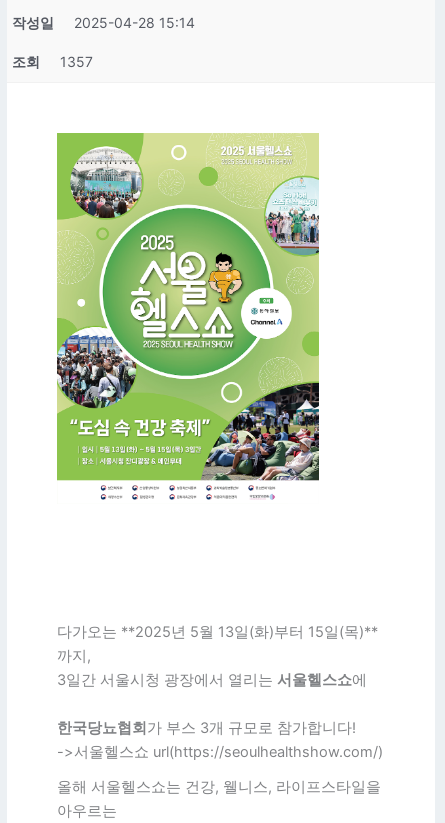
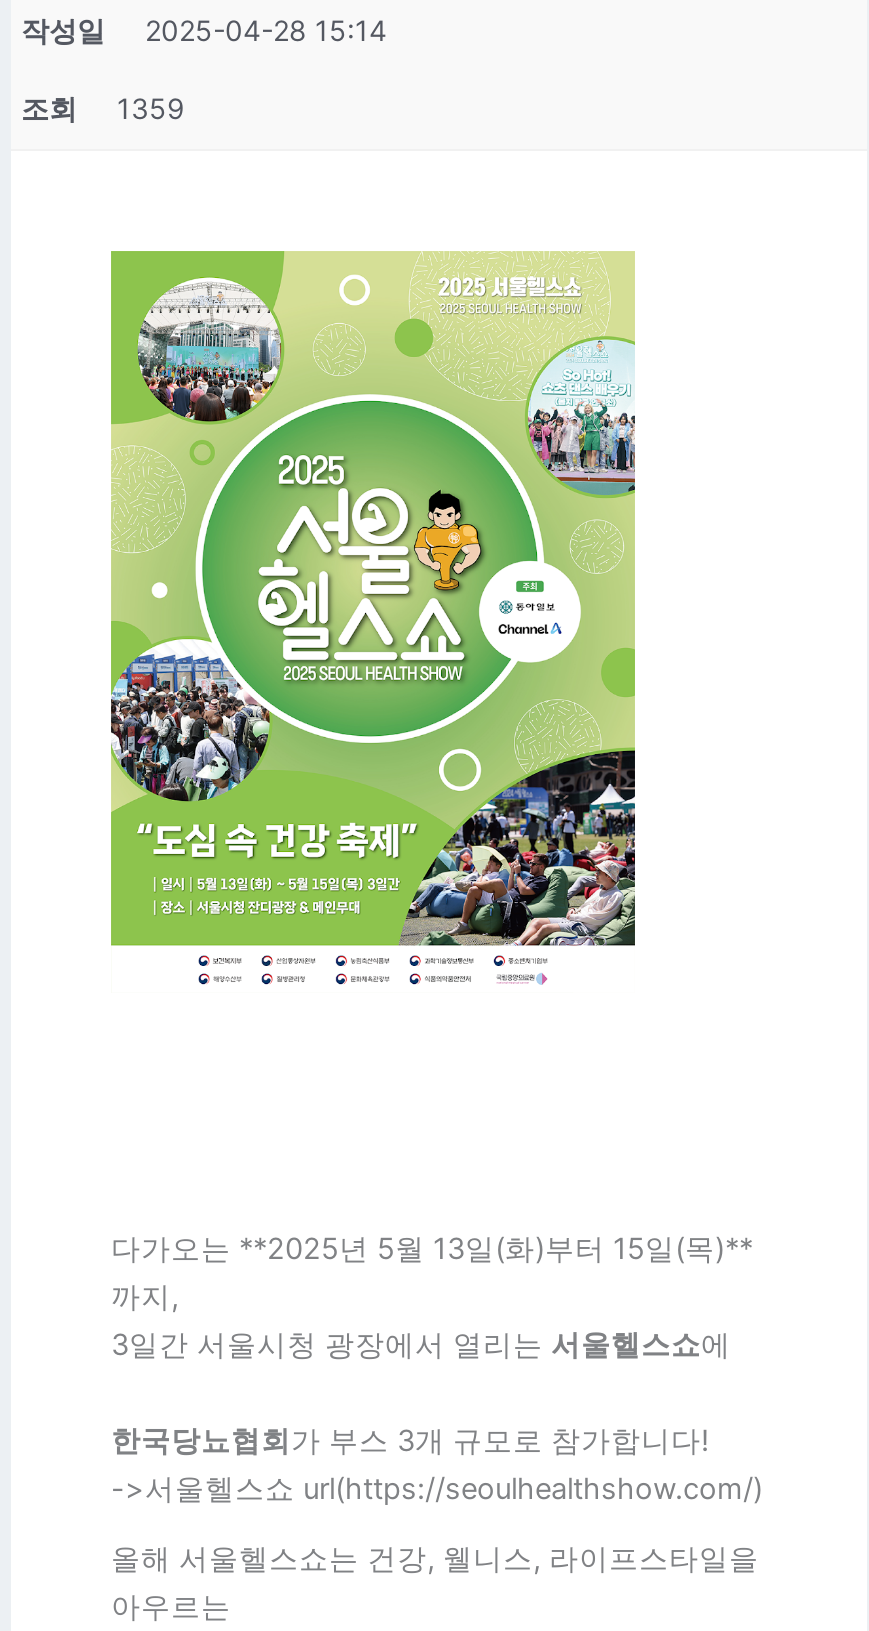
- 조회 1357
+ 조회 1359
